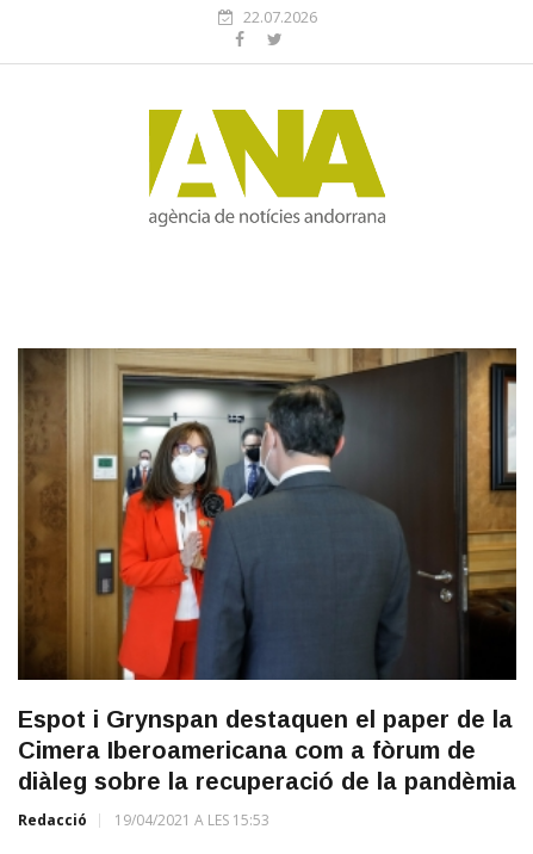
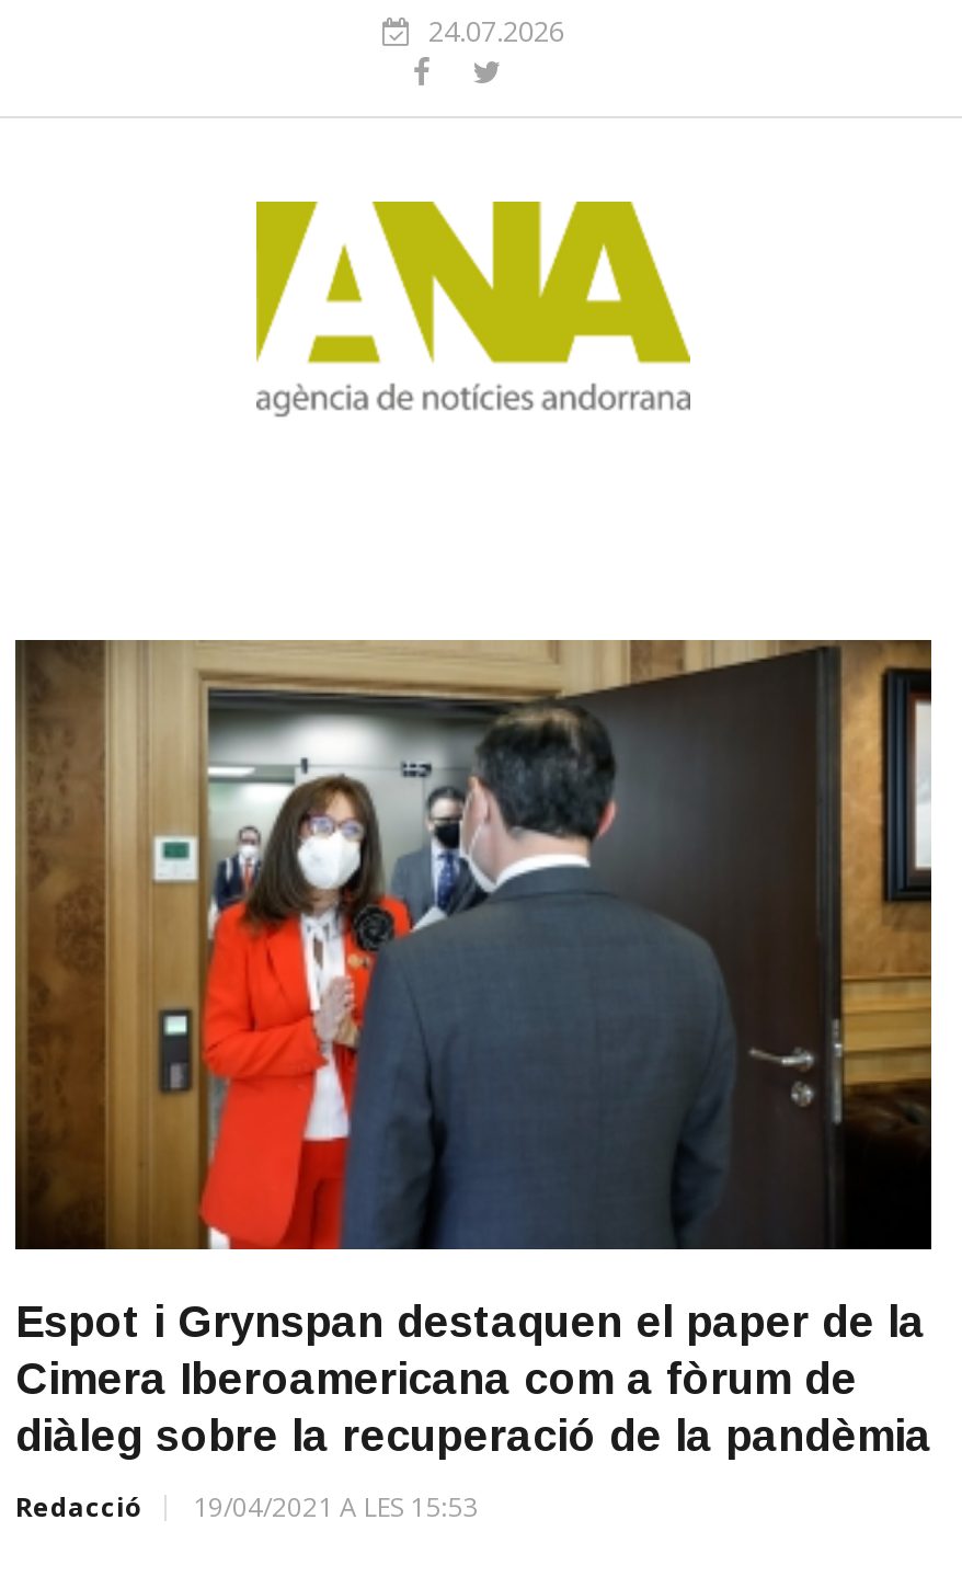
- 22.07.2026
+ 24.07.2026
